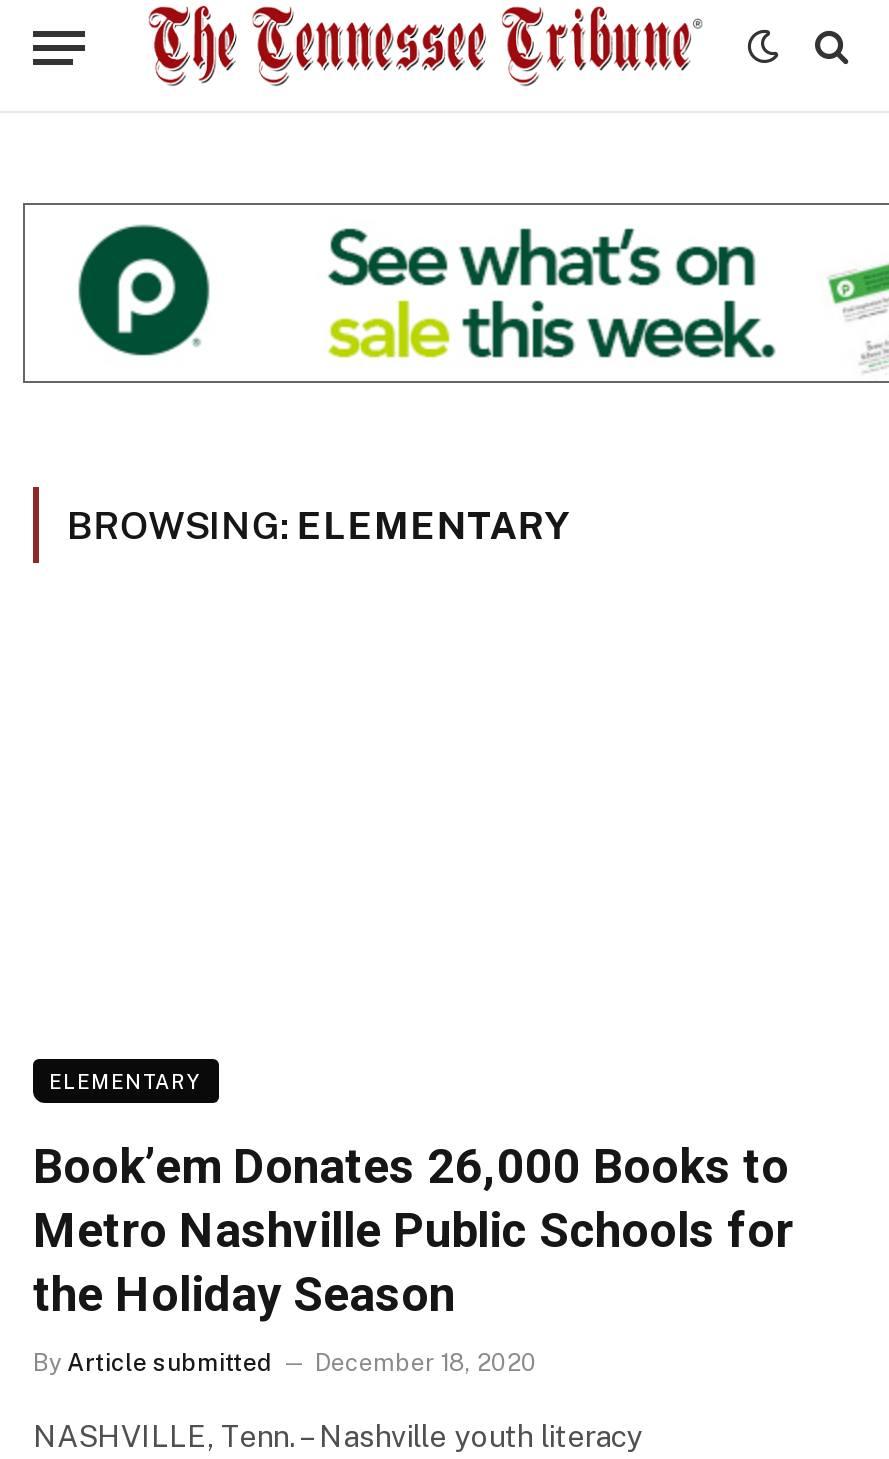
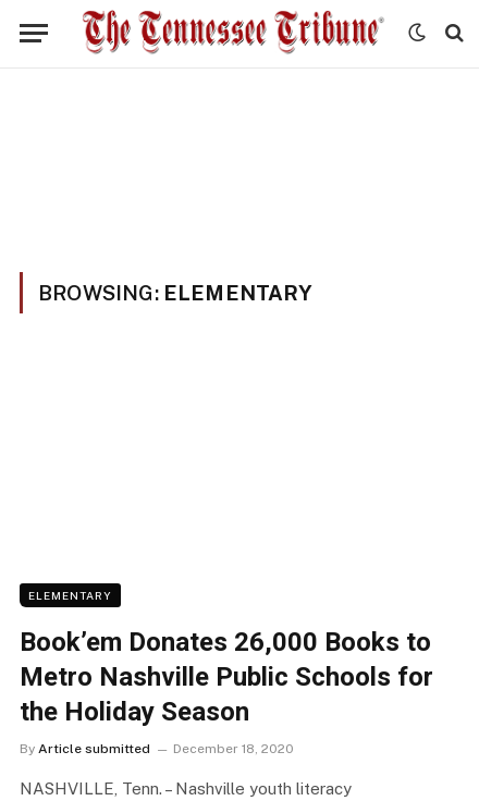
- [image]
